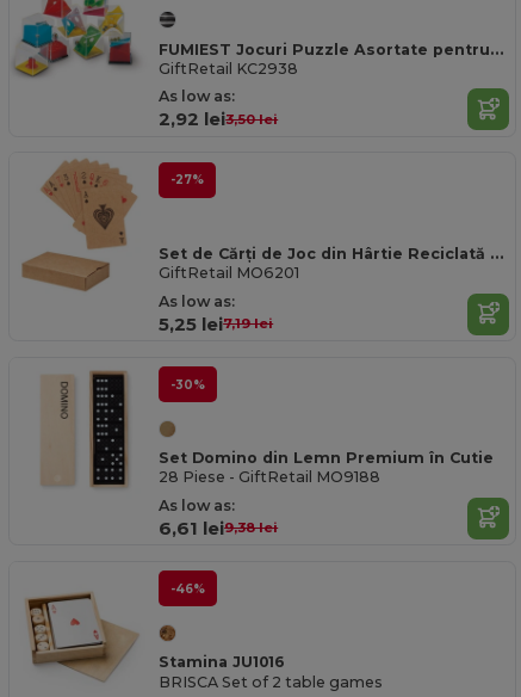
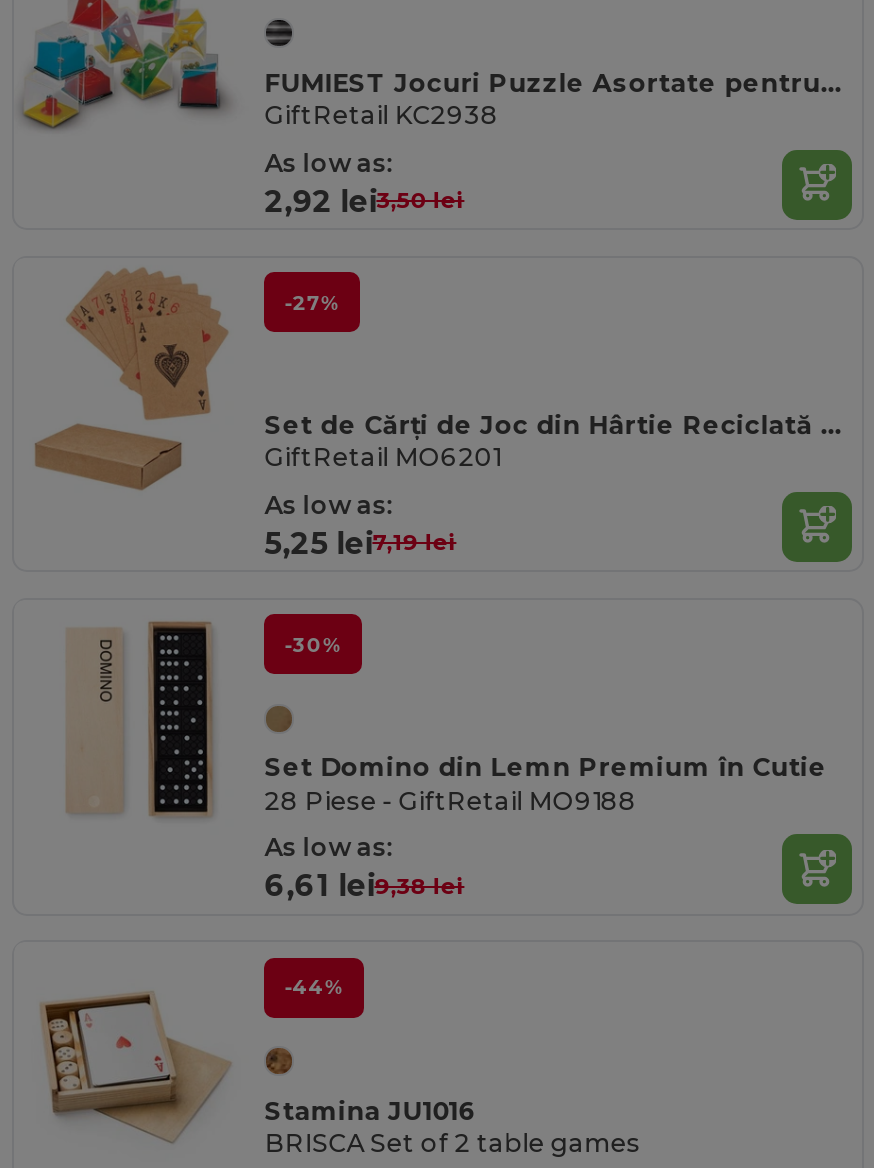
- -46%
+ -44%
